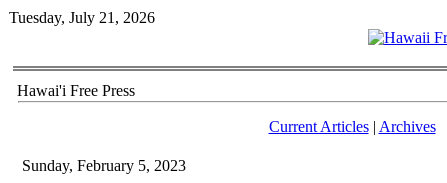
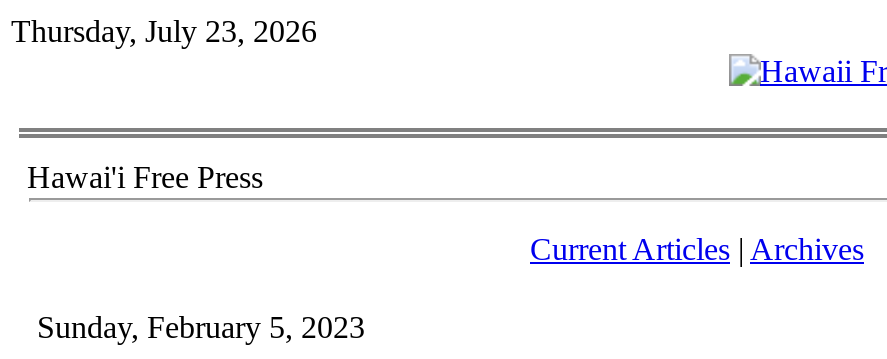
- Tuesday, July 21, 2026
+ Thursday, July 23, 2026
